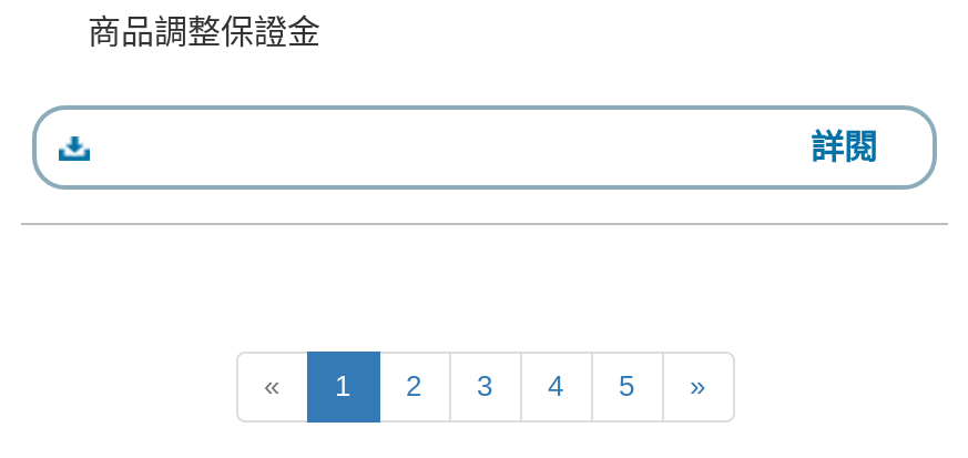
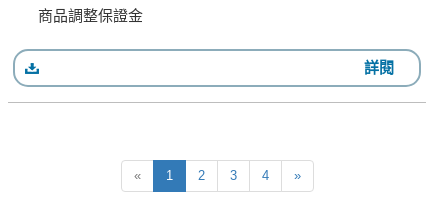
- 5
